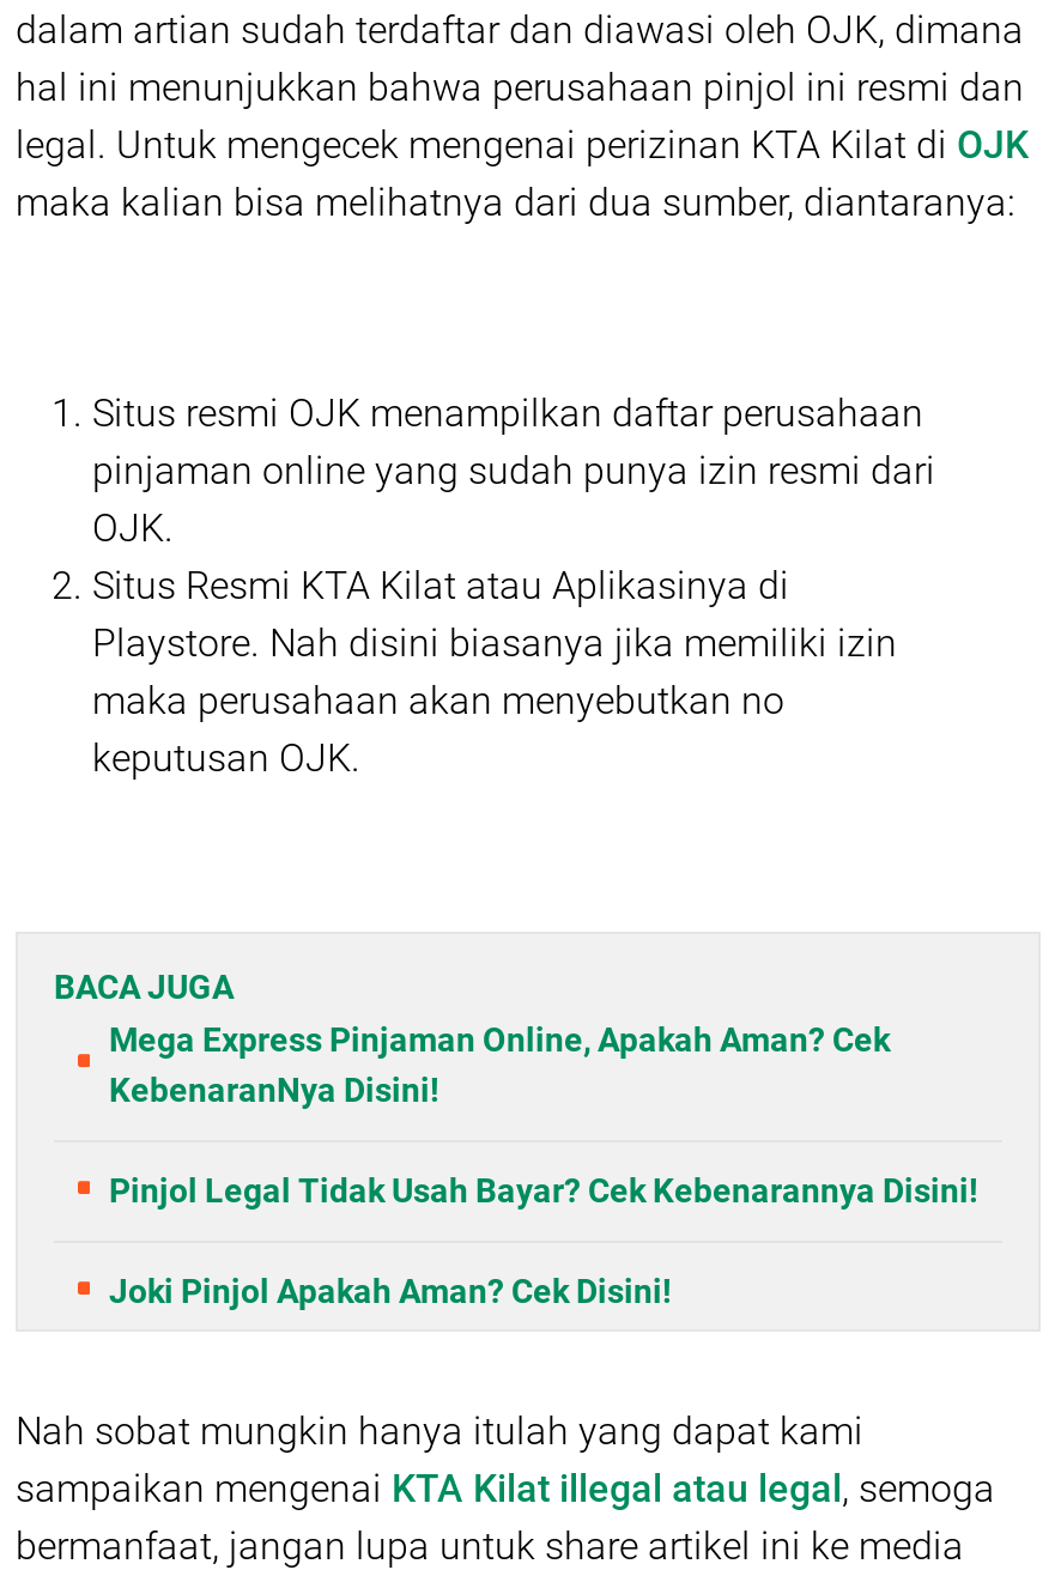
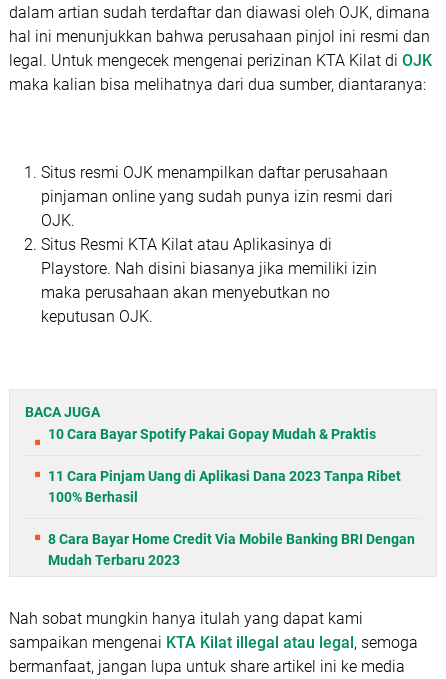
- Mega Express Pinjaman Online, Apakah Aman? Cek
- KebenaranNya Disini!
+ 10 Cara Bayar Spotify Pakai Gopay Mudah & Praktis

- Pinjol Legal Tidak Usah Bayar? Cek Kebenarannya Disini!
+ 11 Cara Pinjam Uang di Aplikasi Dana 2023 Tanpa Ribet
+ 100% Berhasil

- Joki Pinjol Apakah Aman? Cek Disini!
+ 8 Cara Bayar Home Credit Via Mobile Banking BRI Dengan
+ Mudah Terbaru 2023
